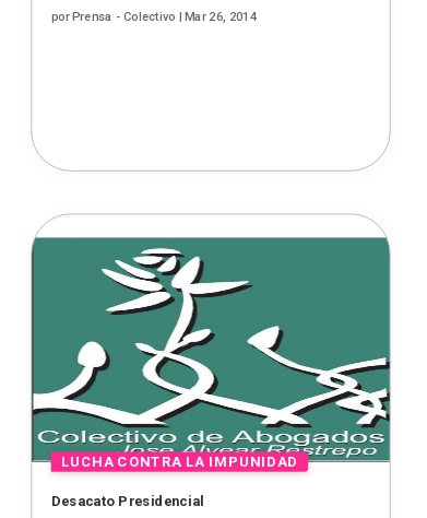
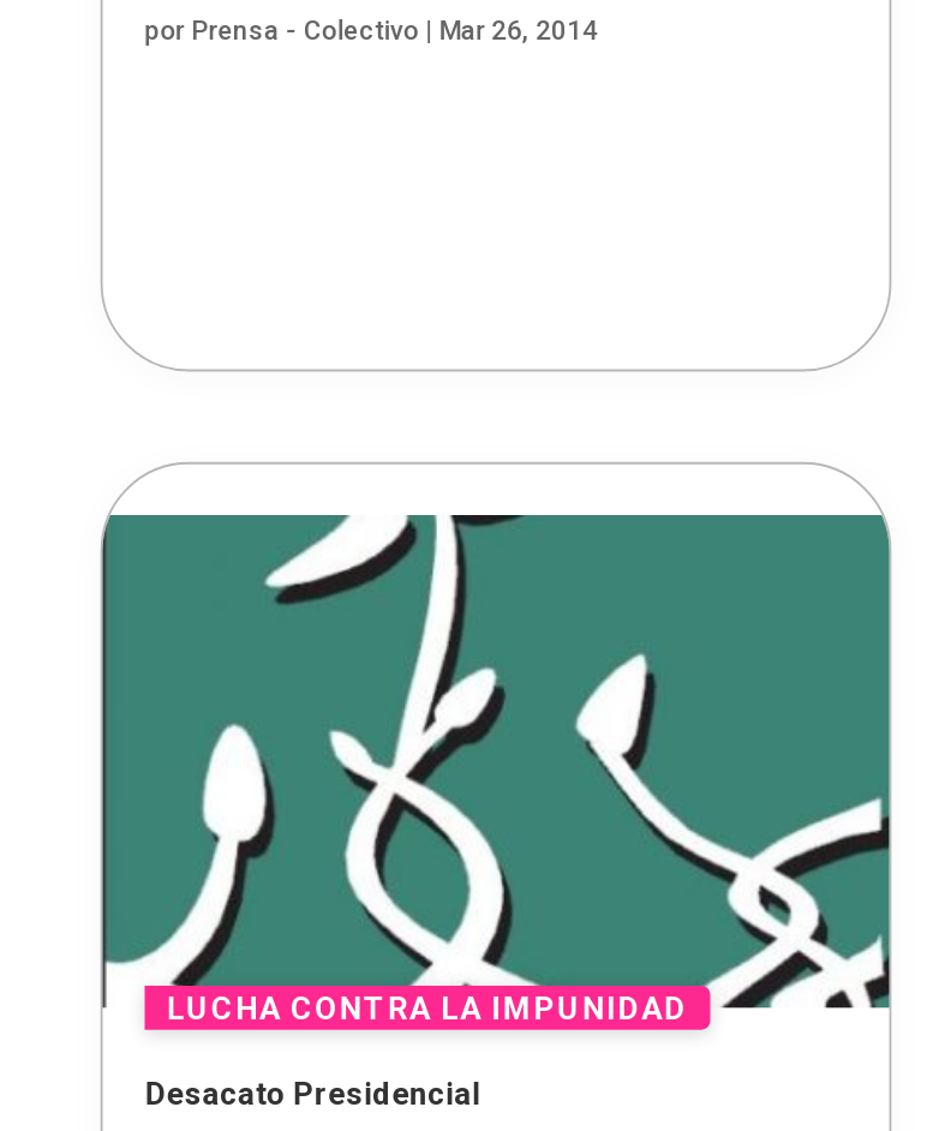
- [image]
+ [image]
